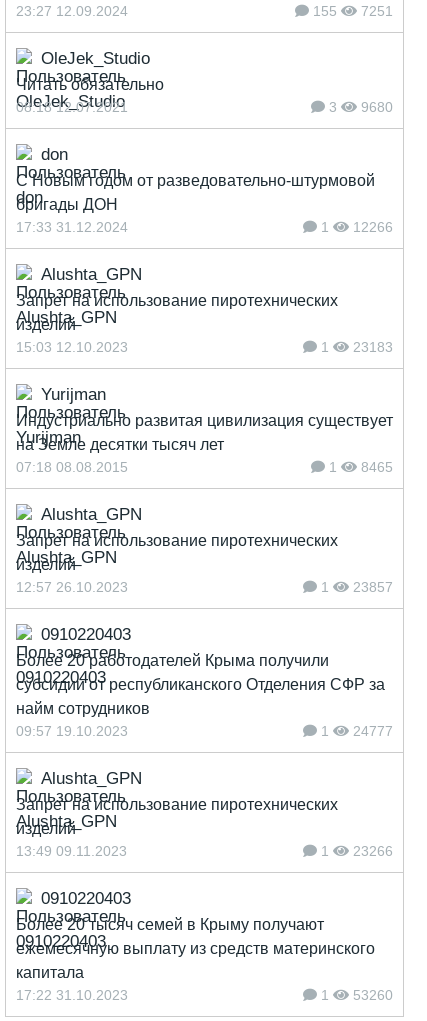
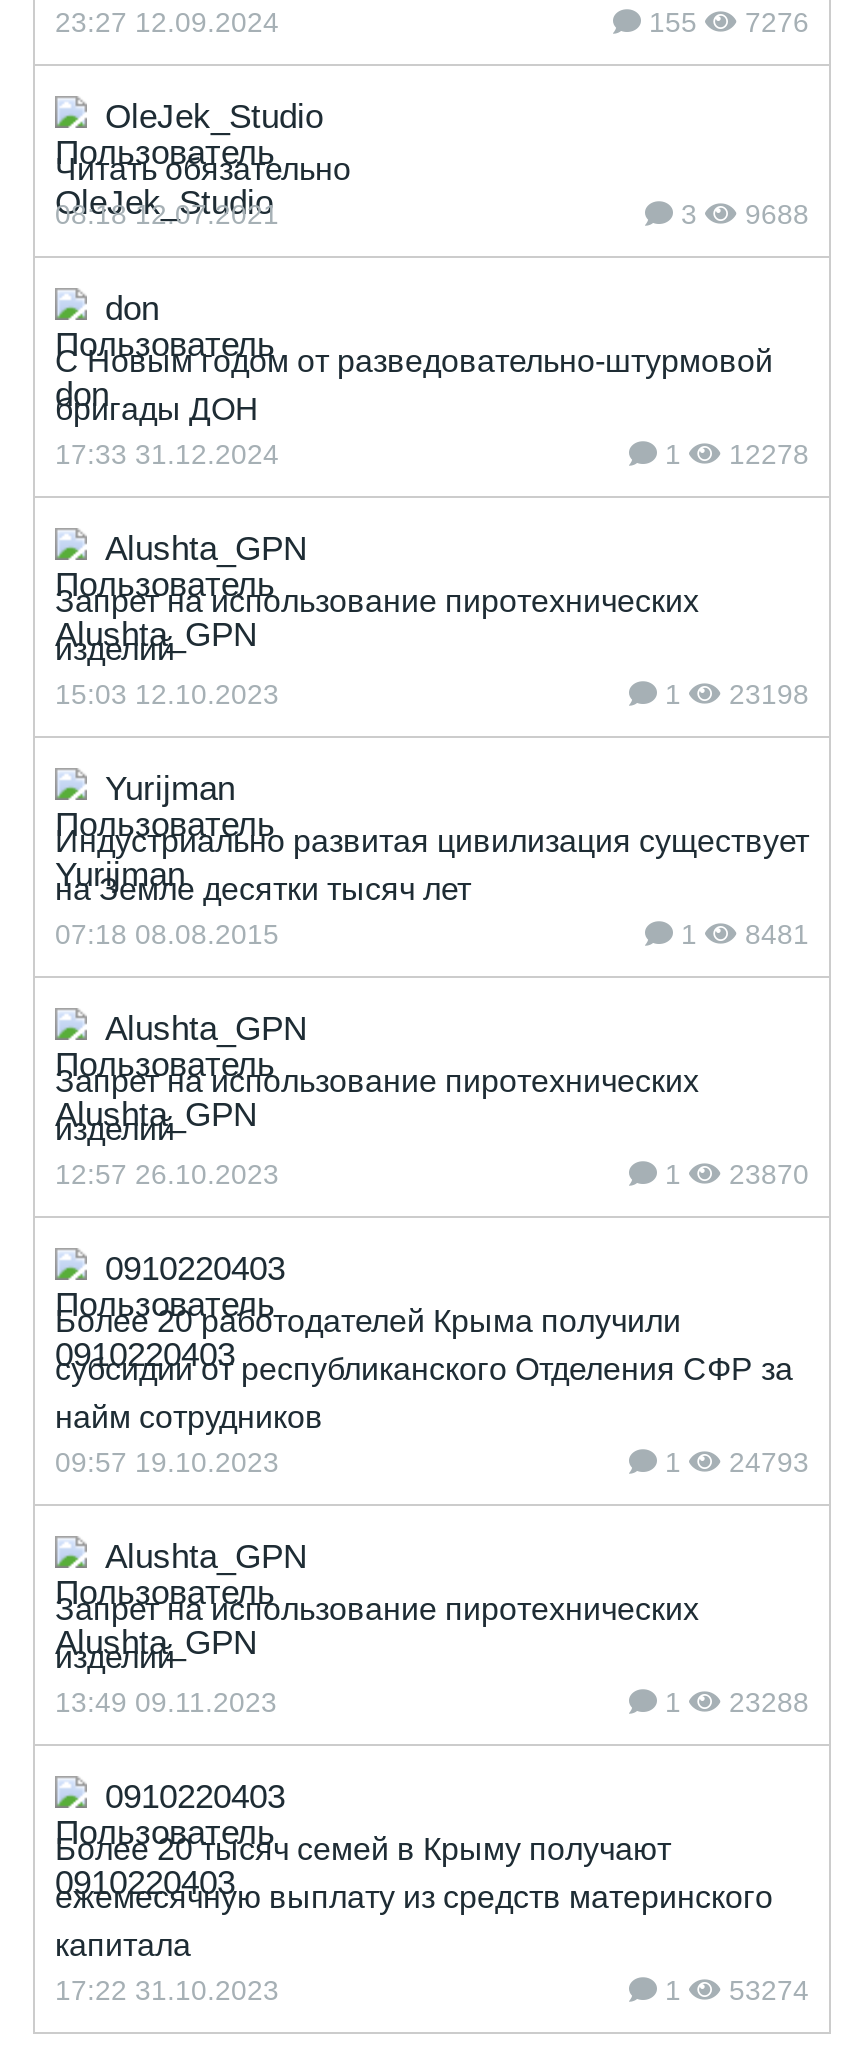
- 155 7251
+ 155 7276

- 3 9680
+ 3 9688

- 1 12266
+ 1 12278

- 1 23183
+ 1 23198

- 1 8465
+ 1 8481

- 1 23857
+ 1 23870

- 1 24777
+ 1 24793

- 1 23266
+ 1 23288

- 1 53260
+ 1 53274
